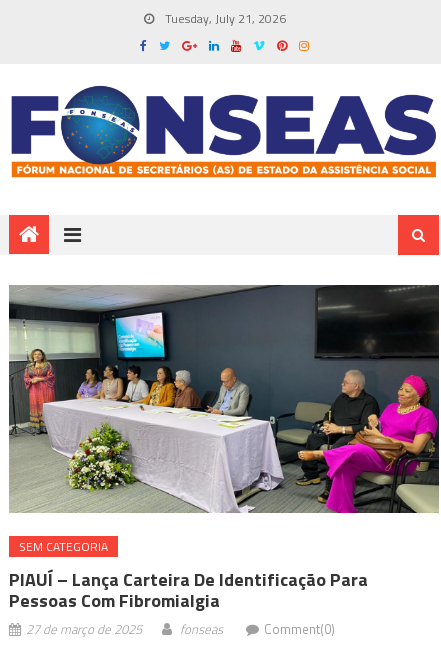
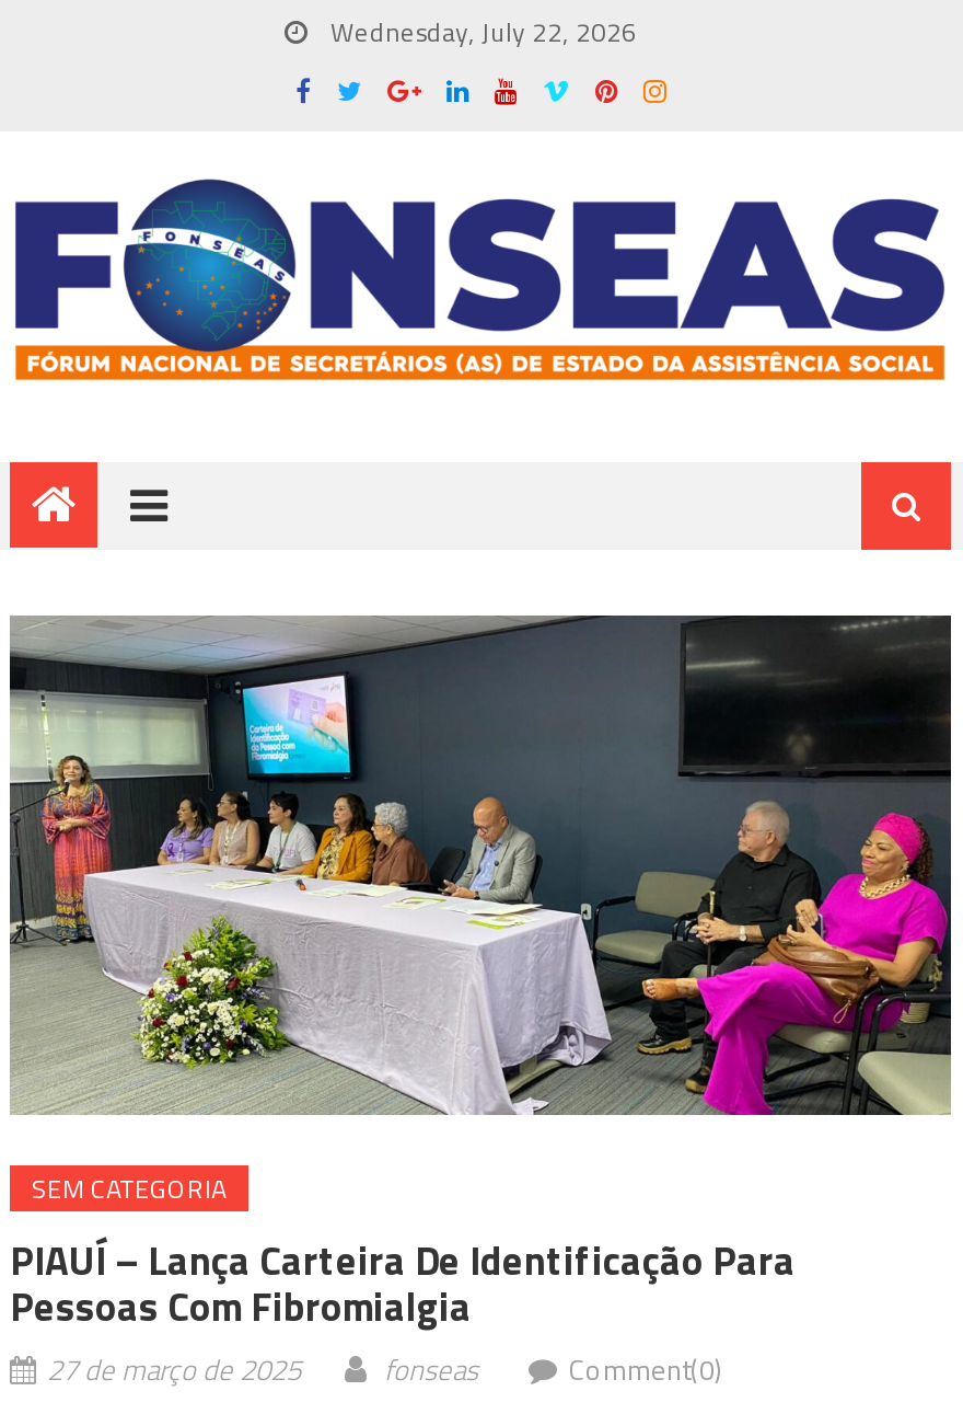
- Tuesday, July 21, 2026
+ Wednesday, July 22, 2026
